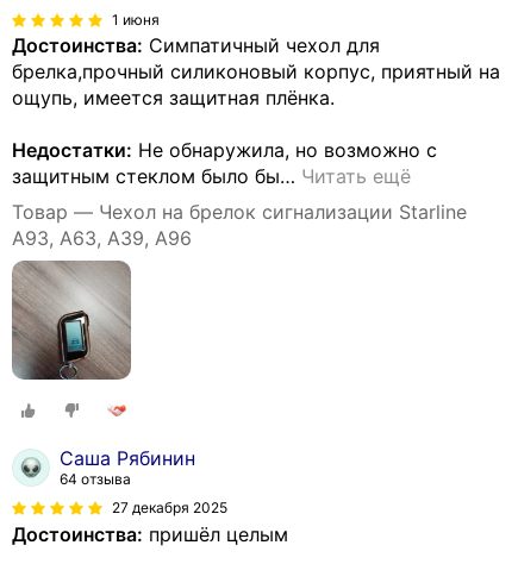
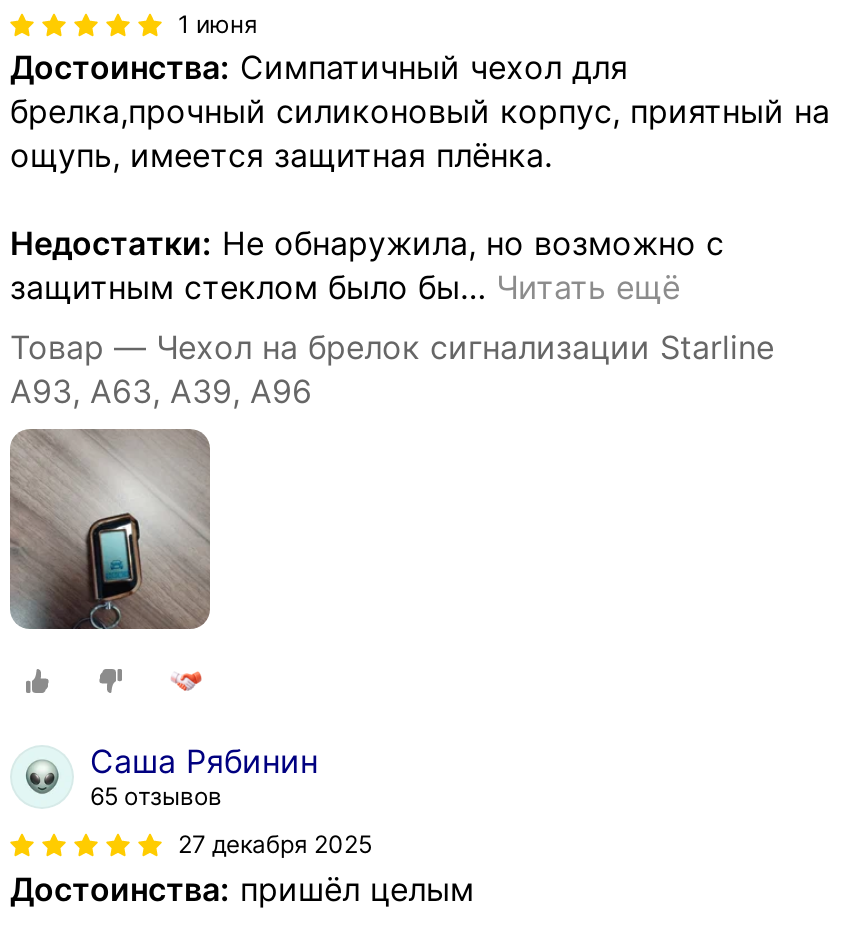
- 64 отзыва
+ 65 отзывов
